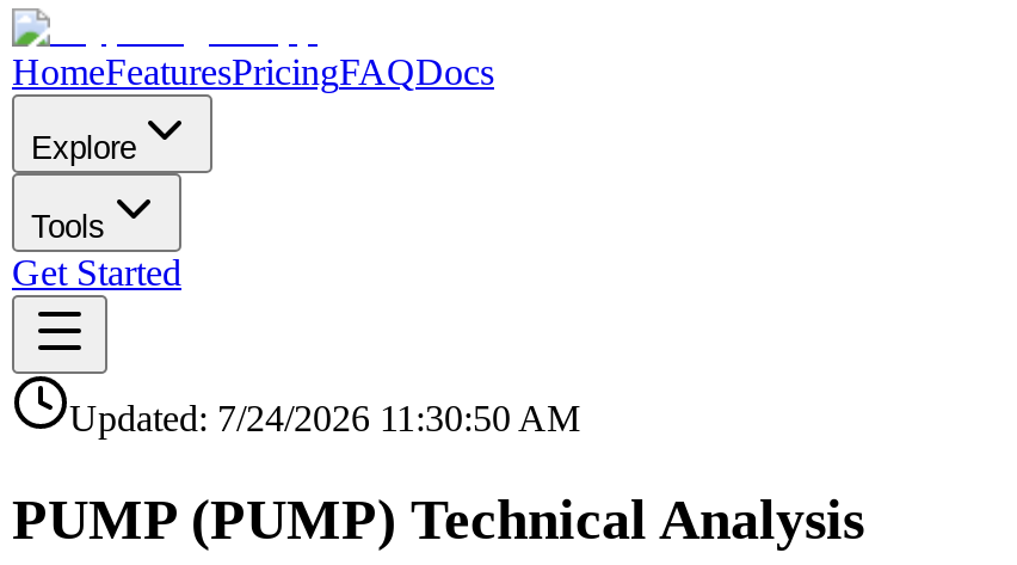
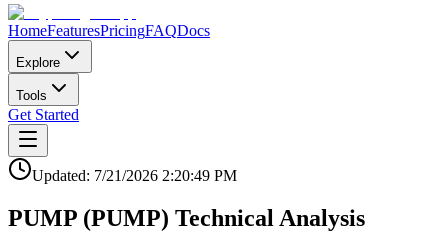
- Updated: 7/24/2026 11:30:50 AM
+ Updated: 7/21/2026 2:20:49 PM
